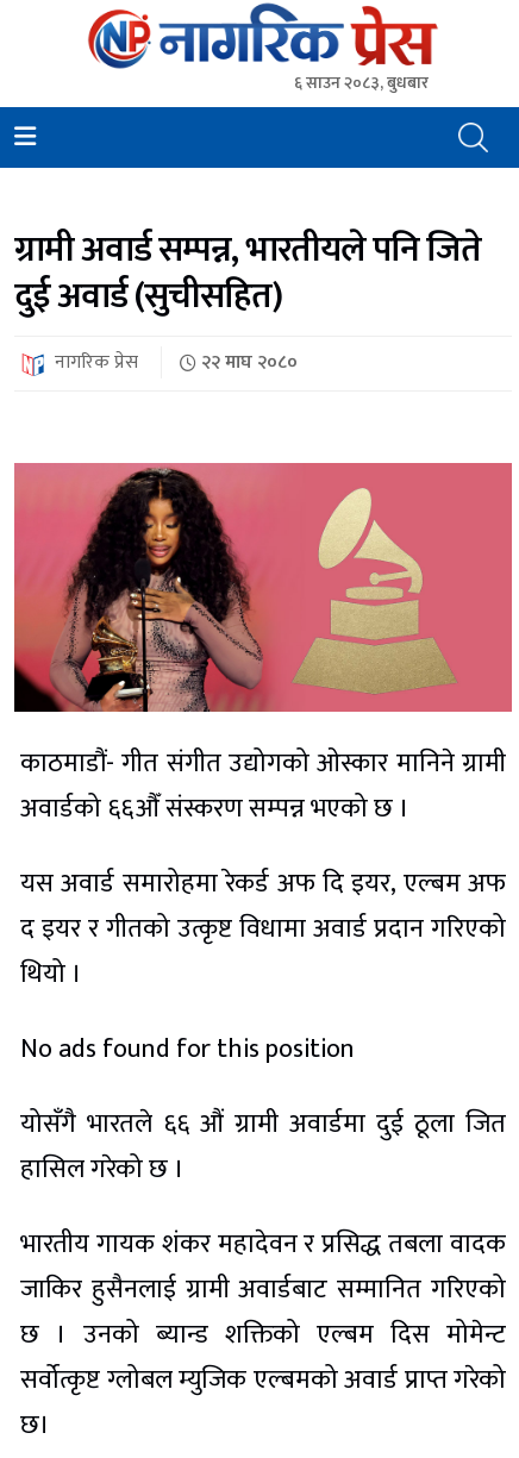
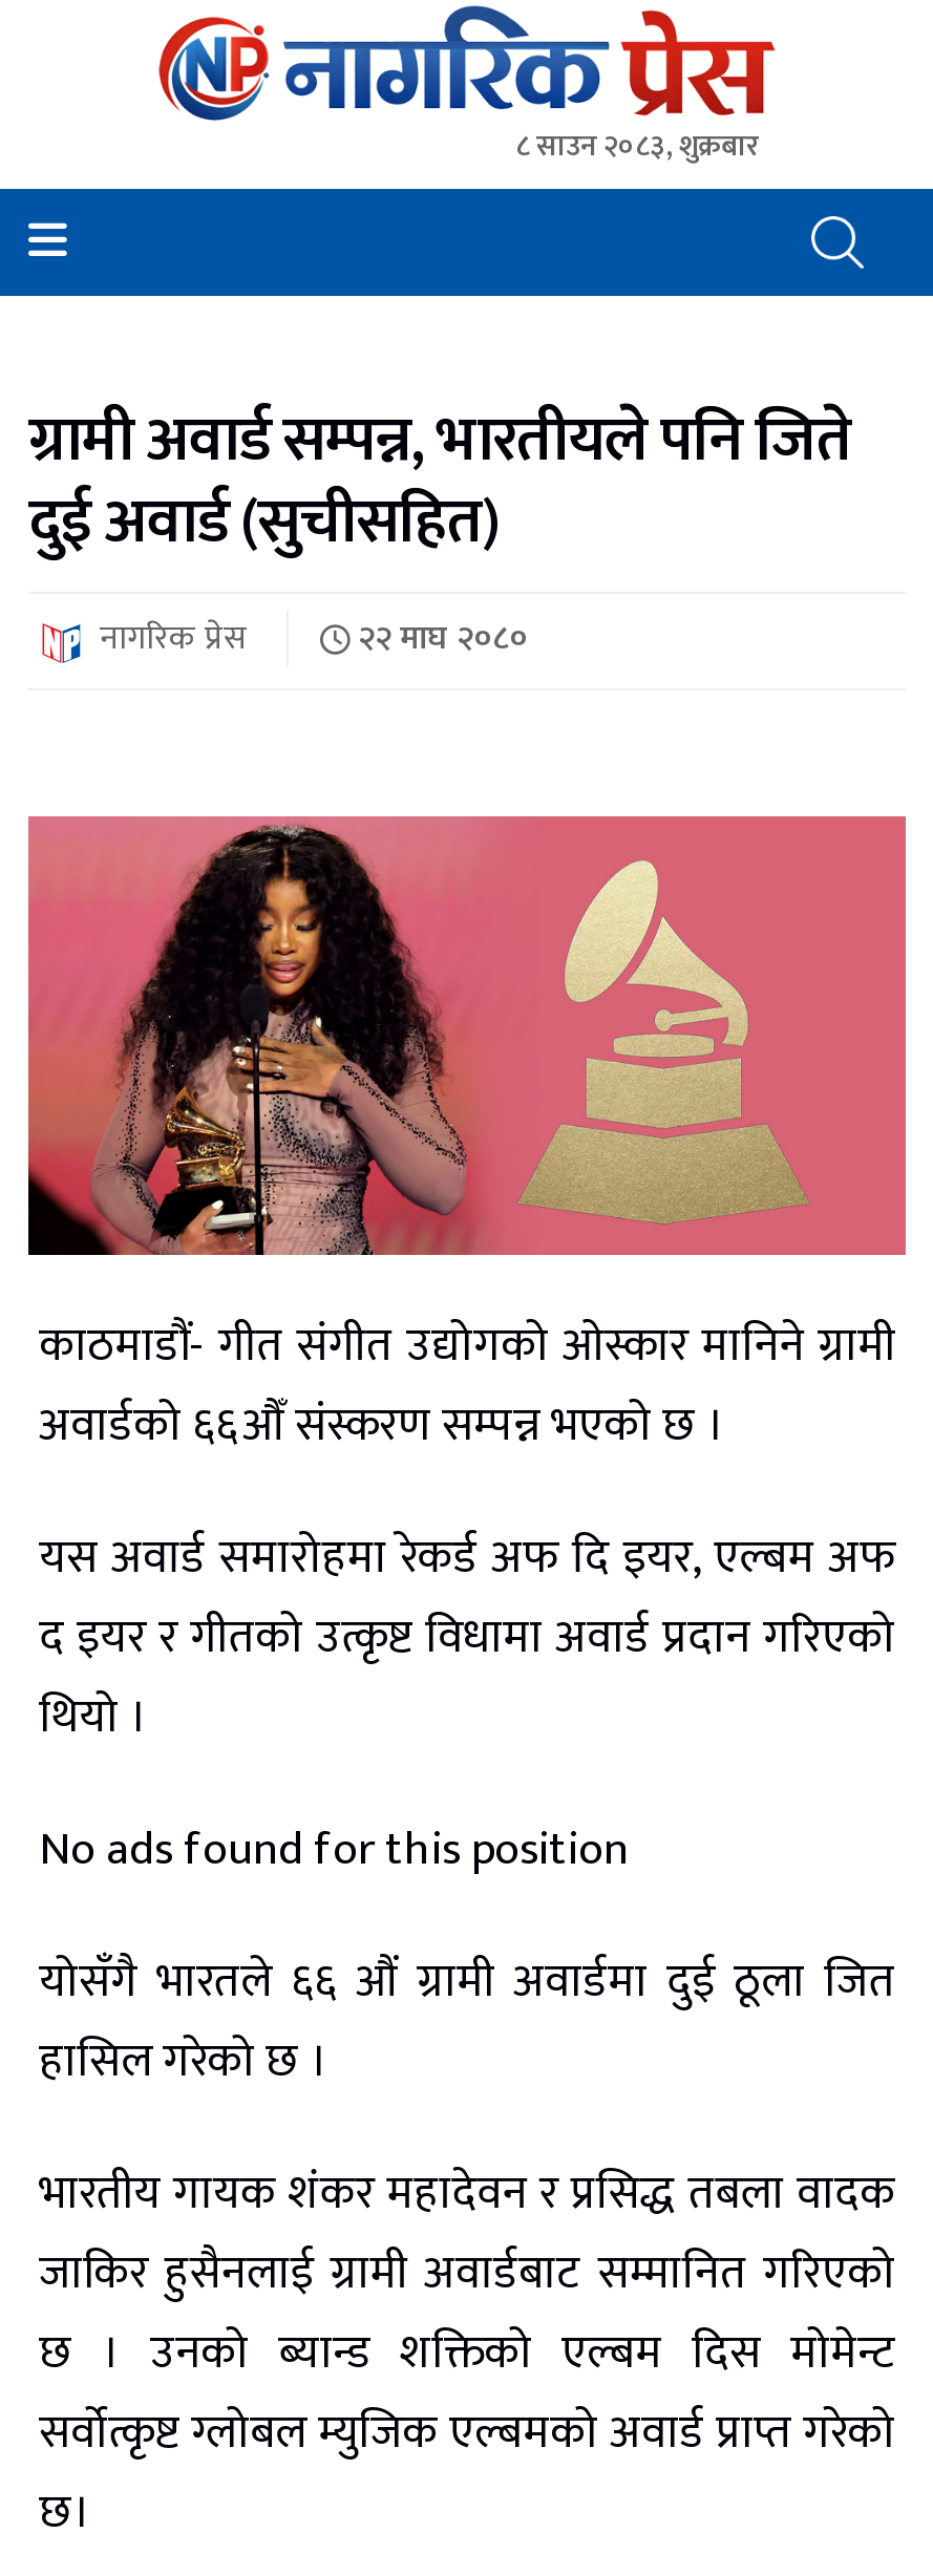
- ६ साउन २०८३, बुधबार
+ ८ साउन २०८३, शुक्रबार
